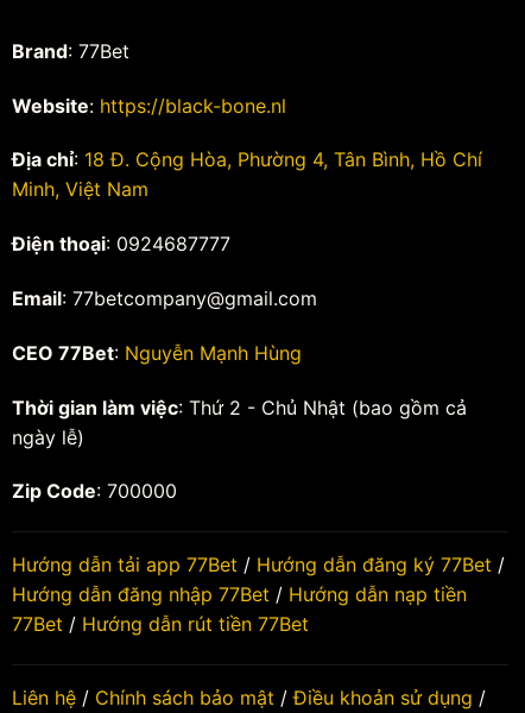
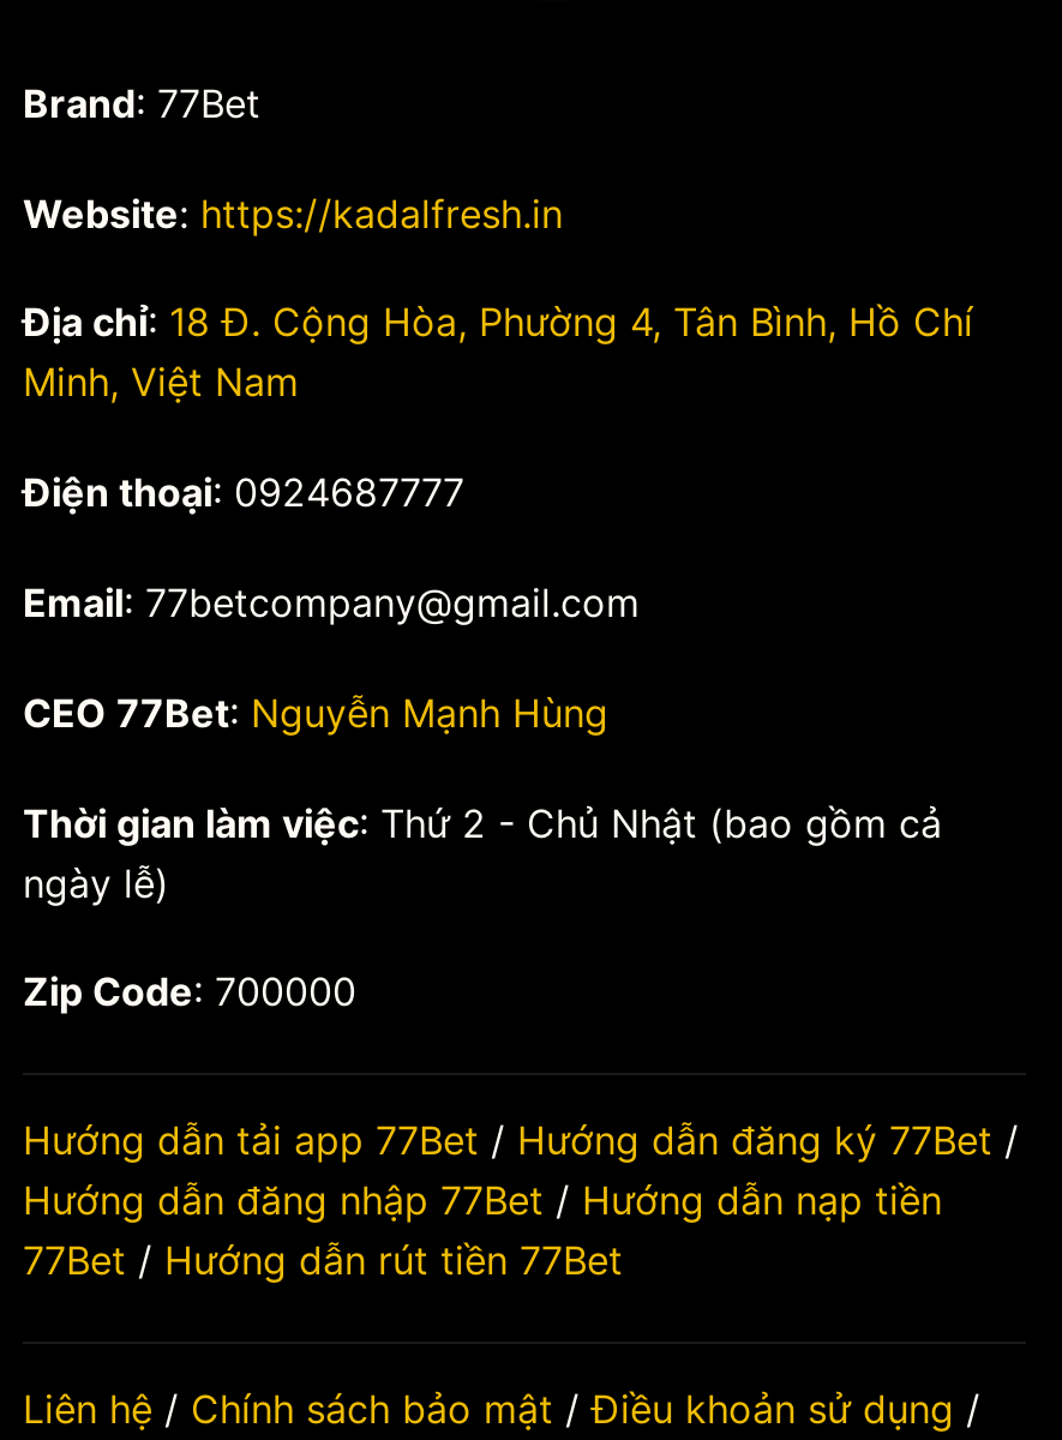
- Website: https://black-bone.nl
+ Website: https://kadalfresh.in
